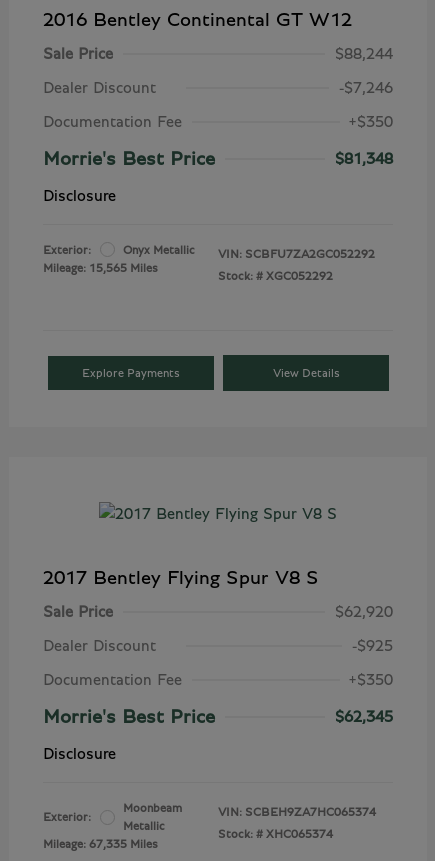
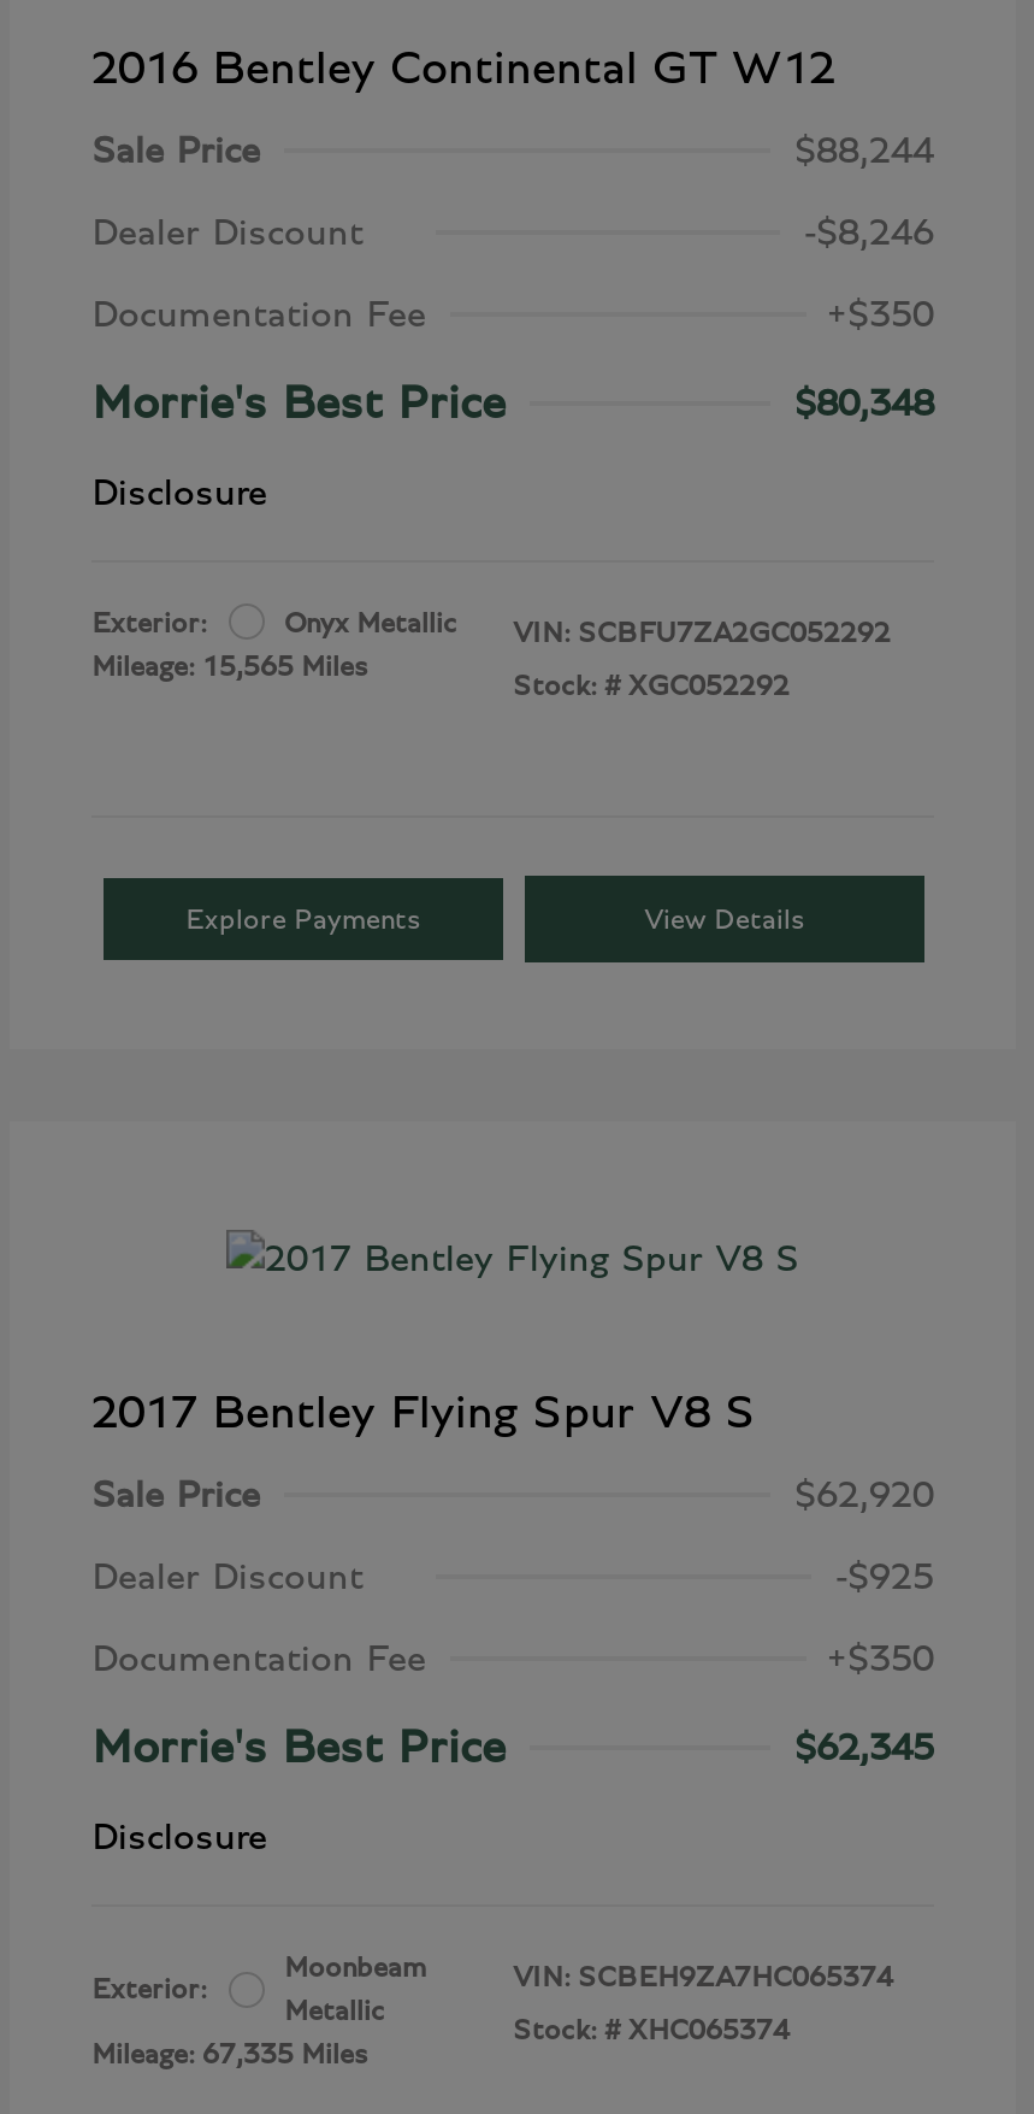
- -$7,246
+ -$8,246

- $81,348
+ $80,348
